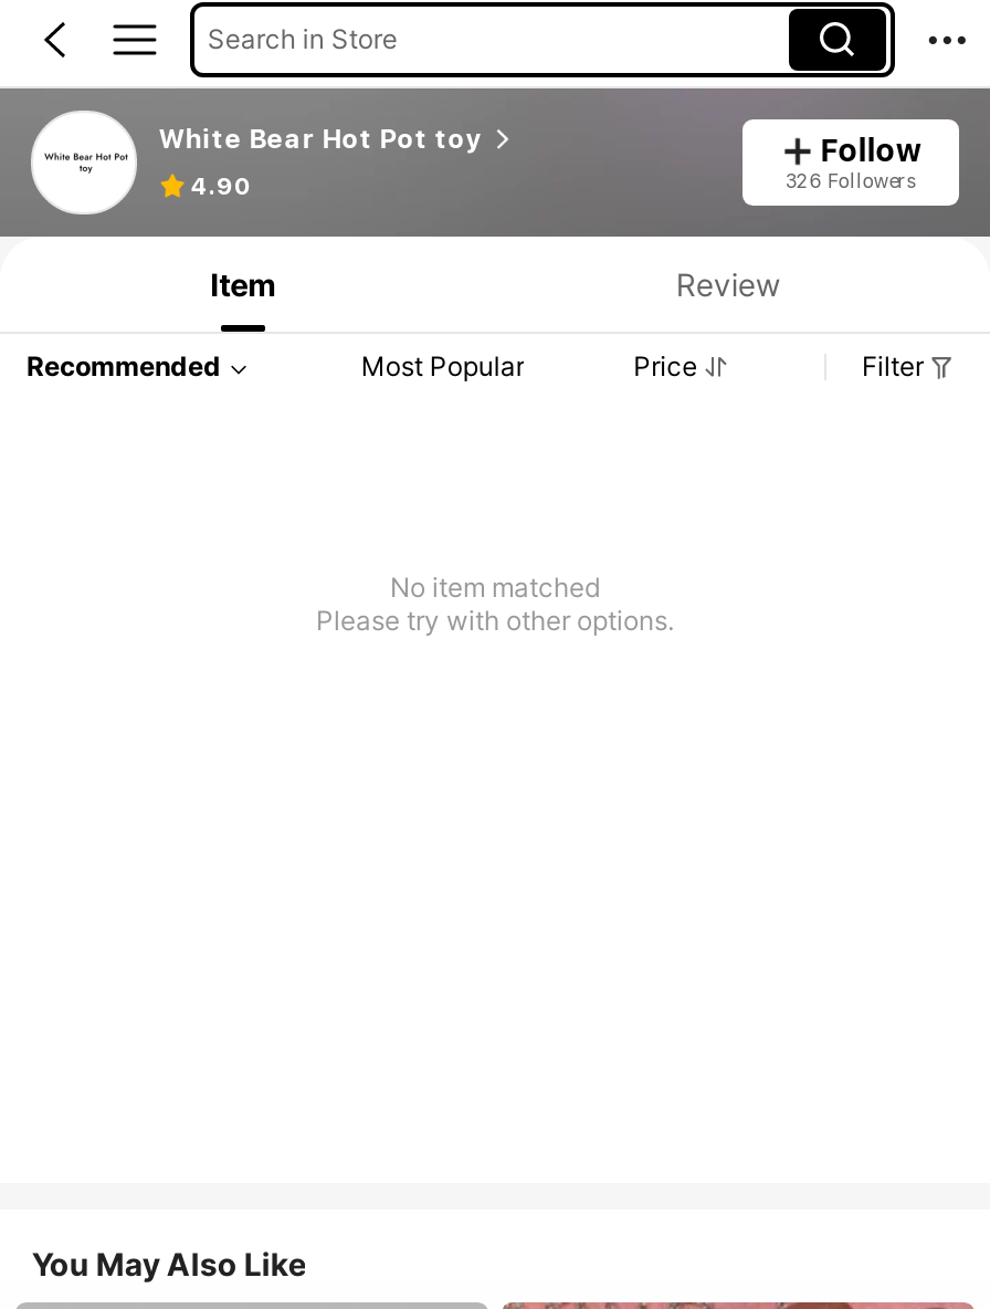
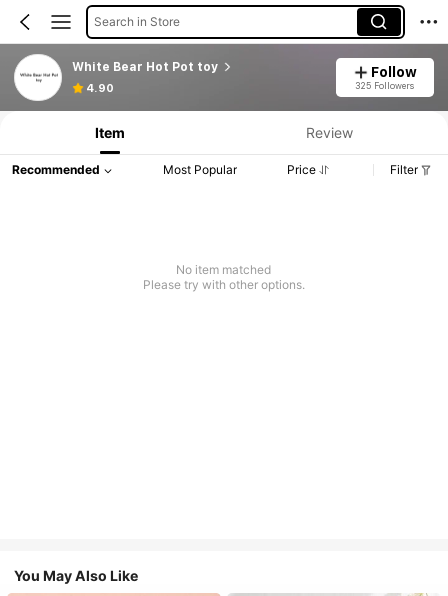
- 326 Followers
+ 325 Followers
